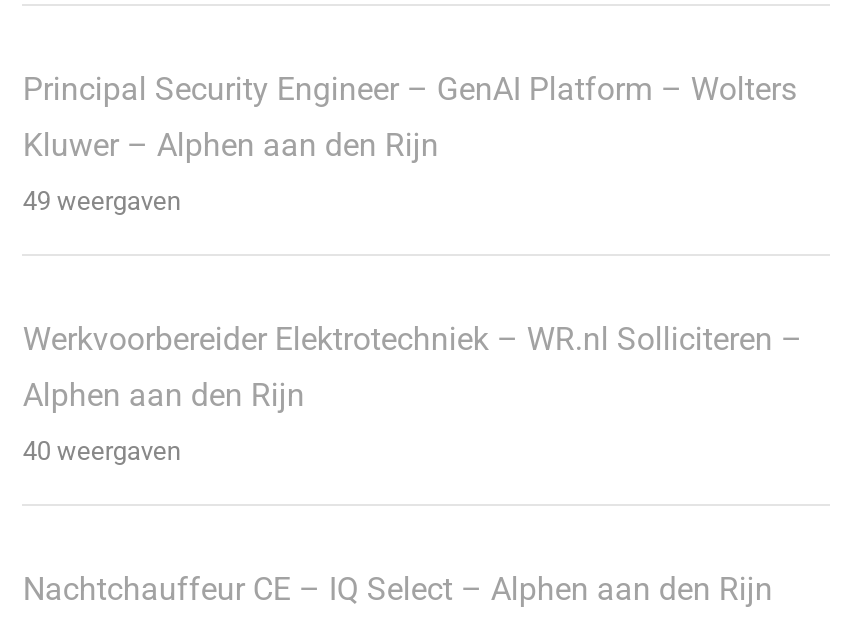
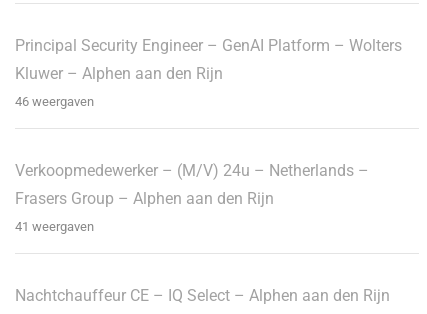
- 49 weergaven
+ 46 weergaven

- Werkvoorbereider Elektrotechniek – WR.nl Solliciteren –
+ Verkoopmedewerker – (M/V) 24u – Netherlands –

- Alphen aan den Rijn
+ Frasers Group – Alphen aan den Rijn

- 40 weergaven
+ 41 weergaven
